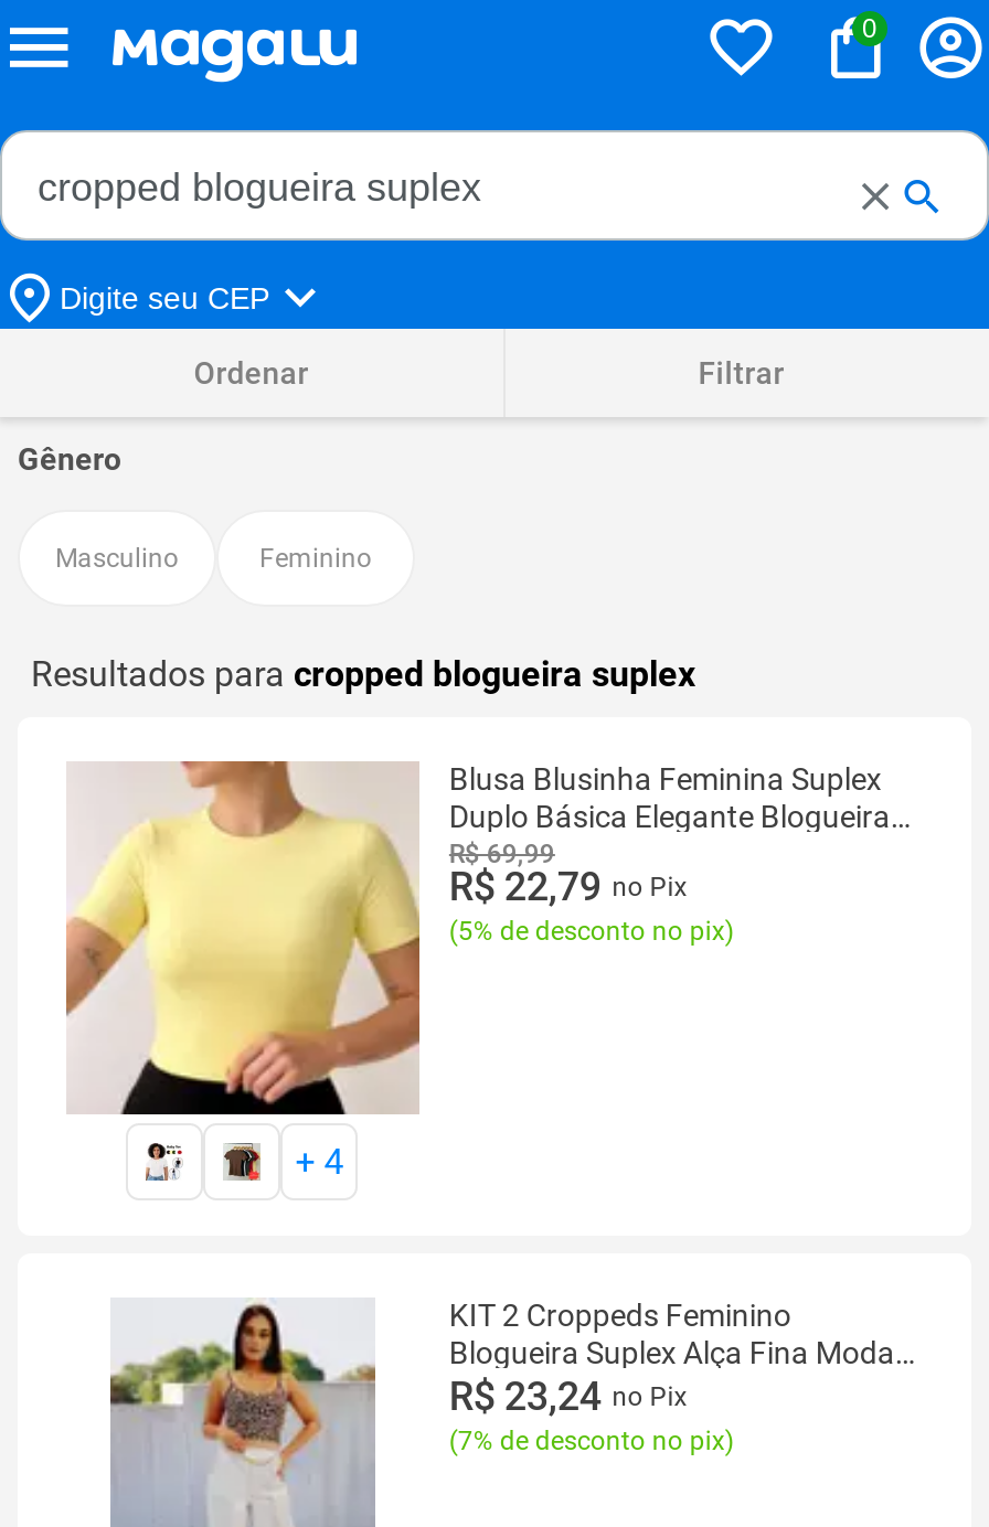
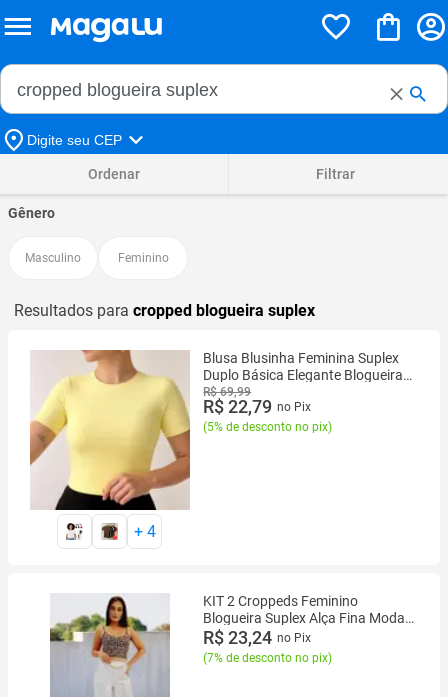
- 0
